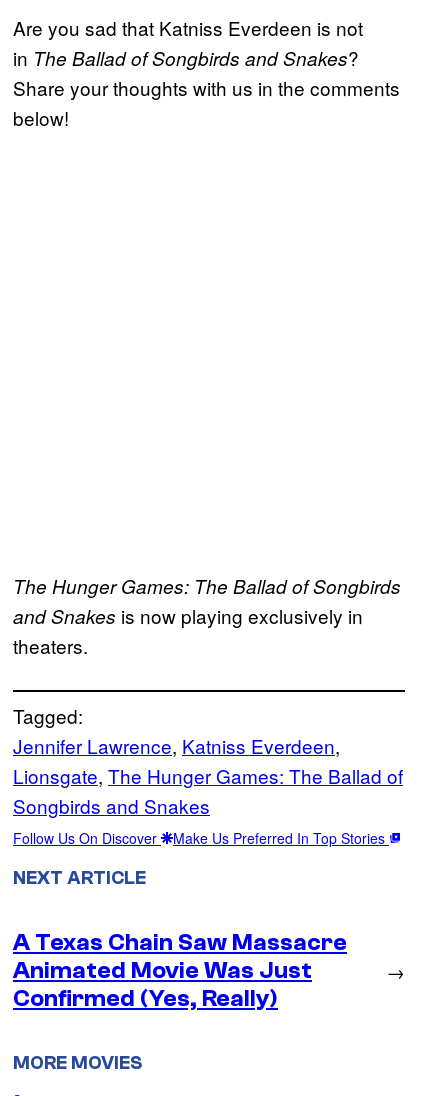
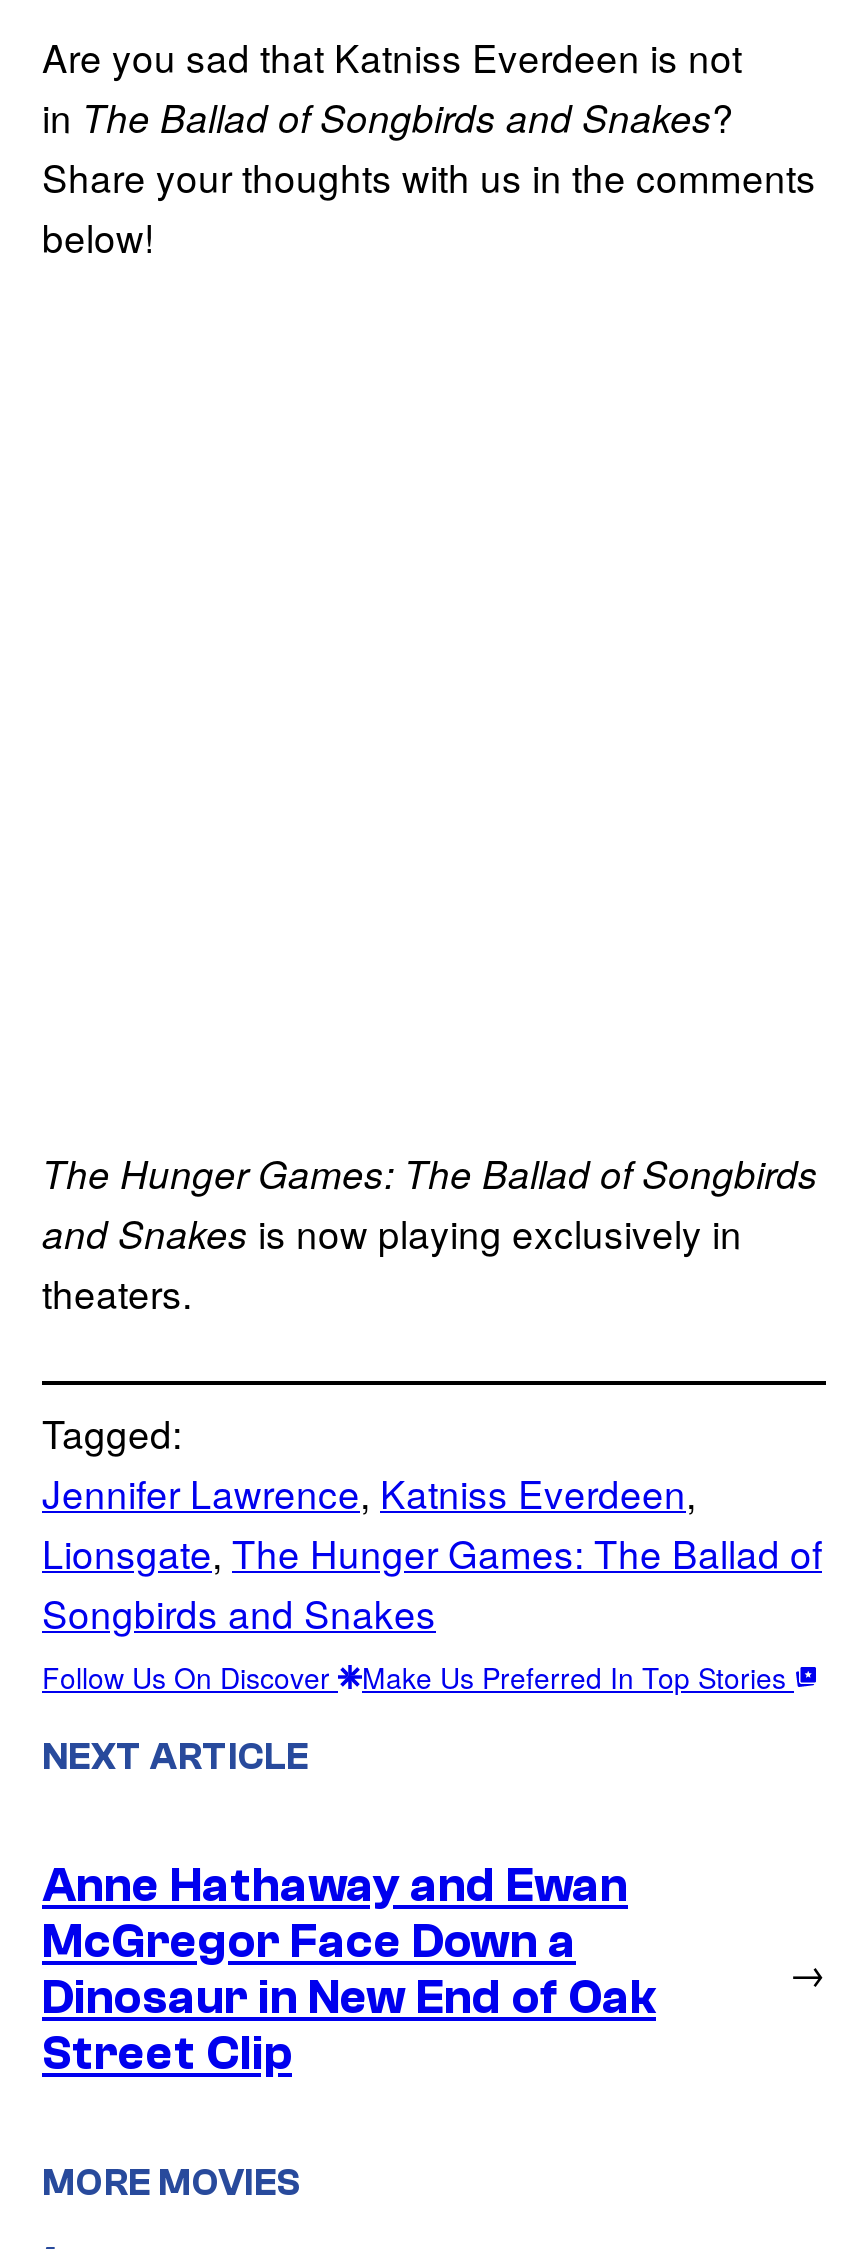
- A Texas Chain Saw Massacre
- Animated Movie Was Just
- Confirmed (Yes, Really)
+ Anne Hathaway and Ewan
+ McGregor Face Down a
+ Dinosaur in New End of Oak
+ Street Clip
